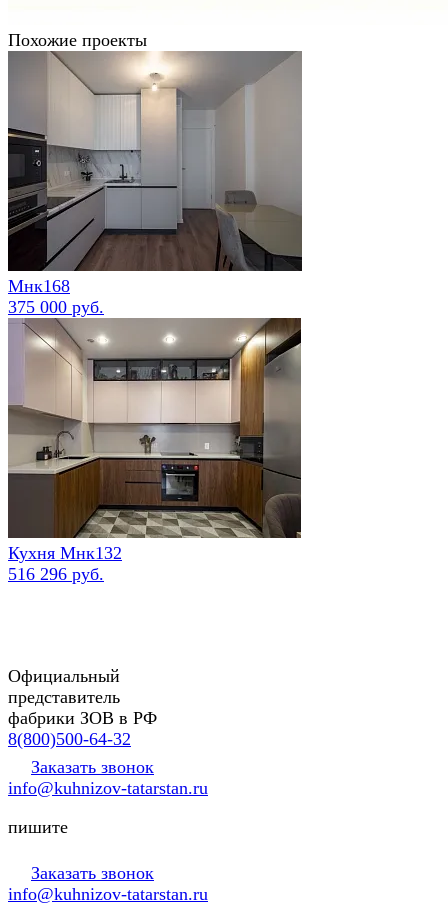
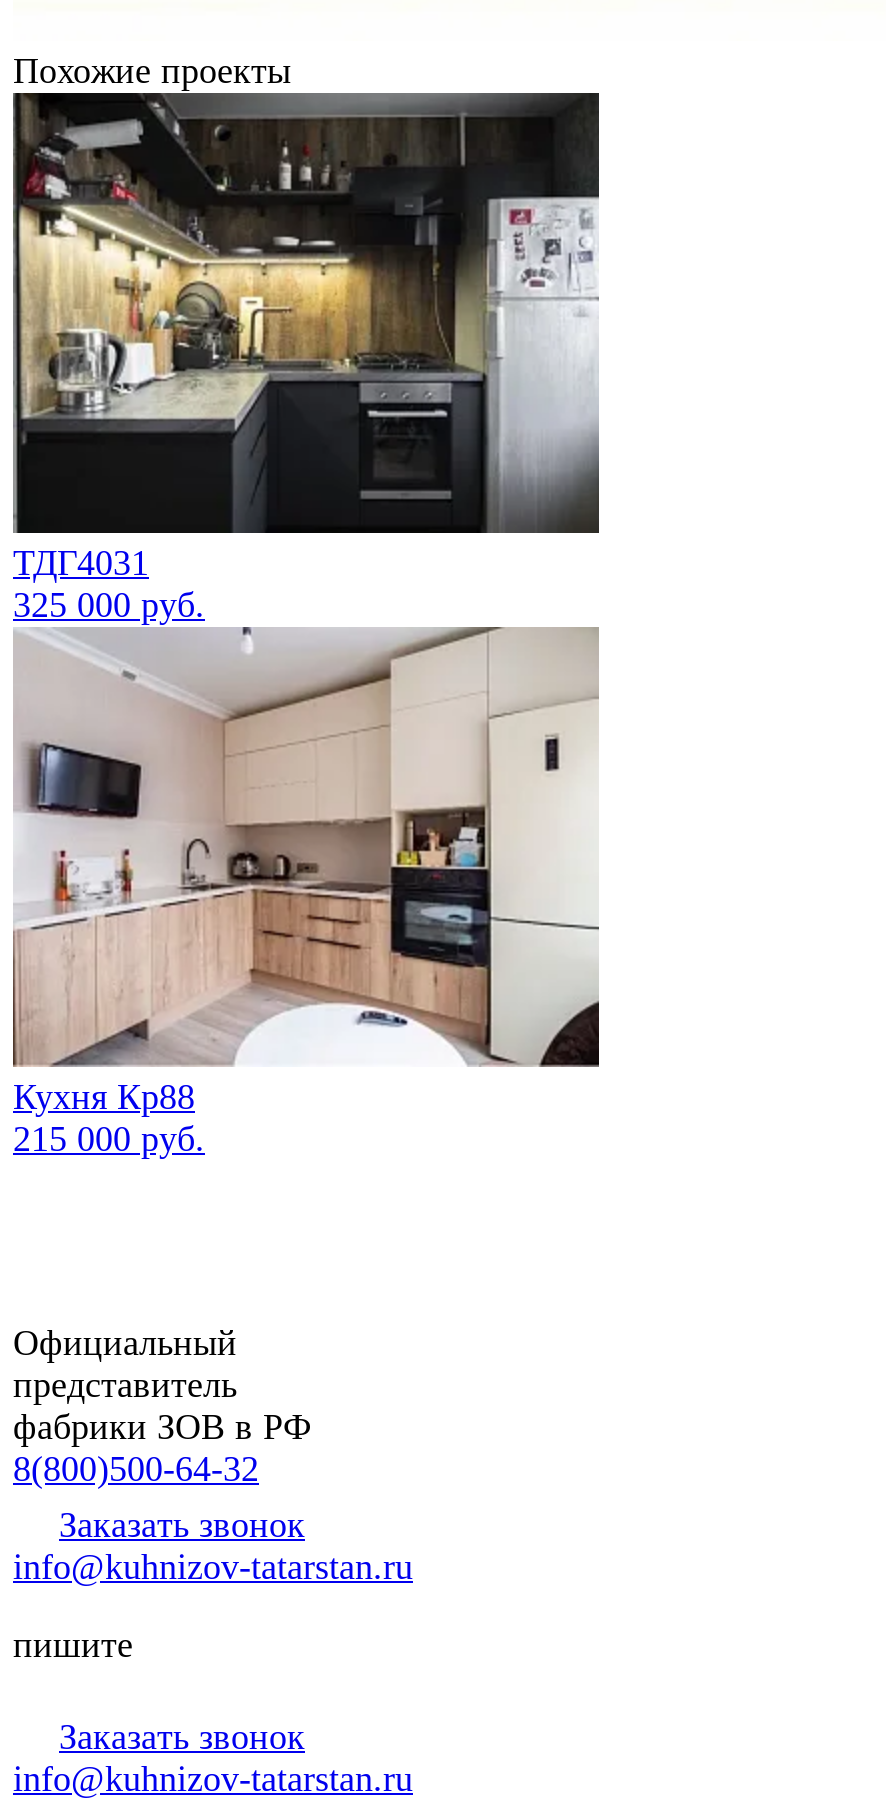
- [image]
- Мнк168
- 375 000 руб.
+ [image]
+ ТДГ4031
+ 325 000 руб.

- [image]
- Кухня Мнк132
- 516 296 руб.
+ [image]
+ Кухня Кр88
+ 215 000 руб.
